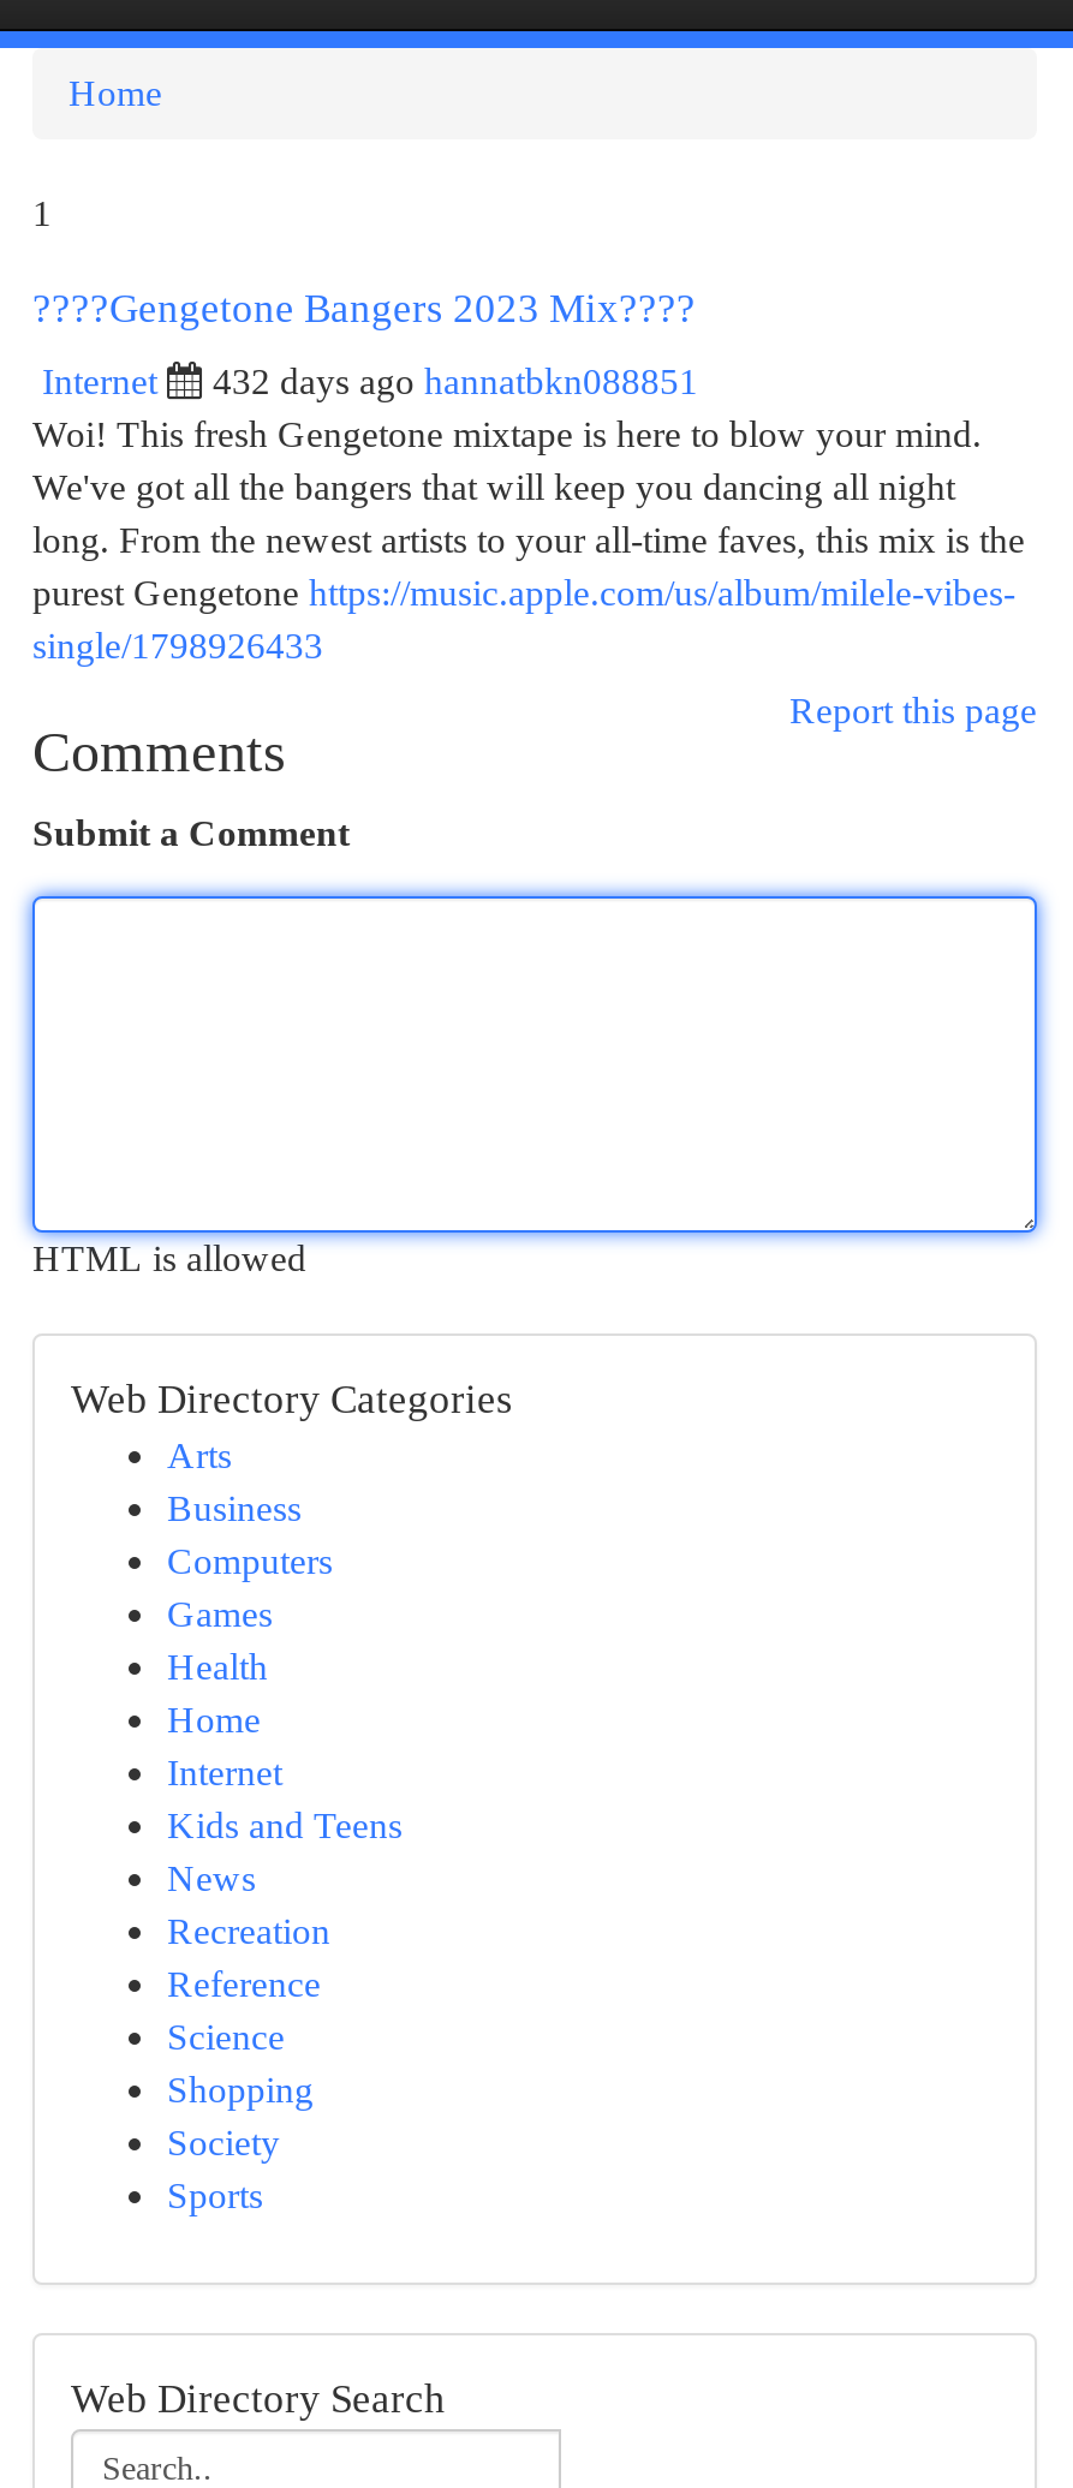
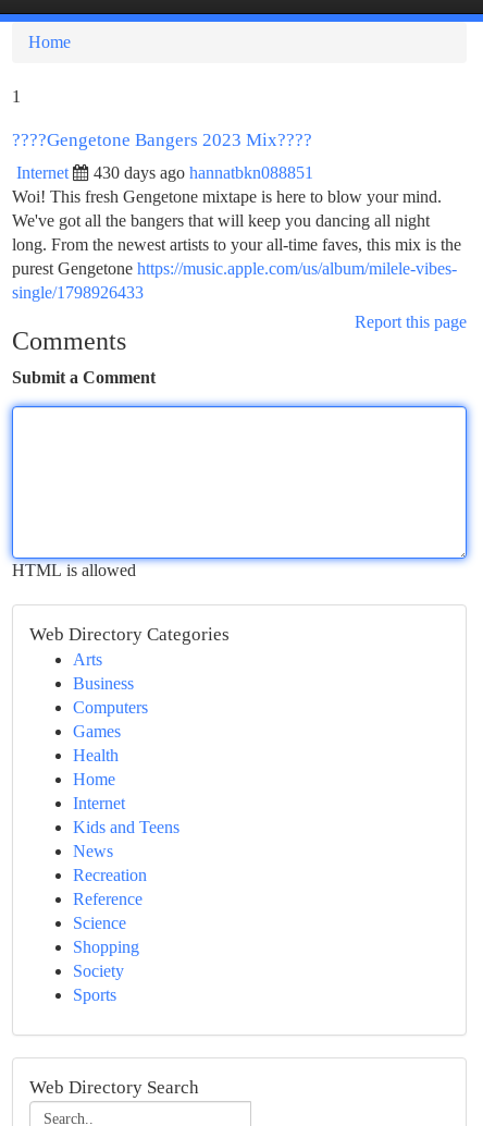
- 432 days ago hannatbkn088851
+ 430 days ago hannatbkn088851
